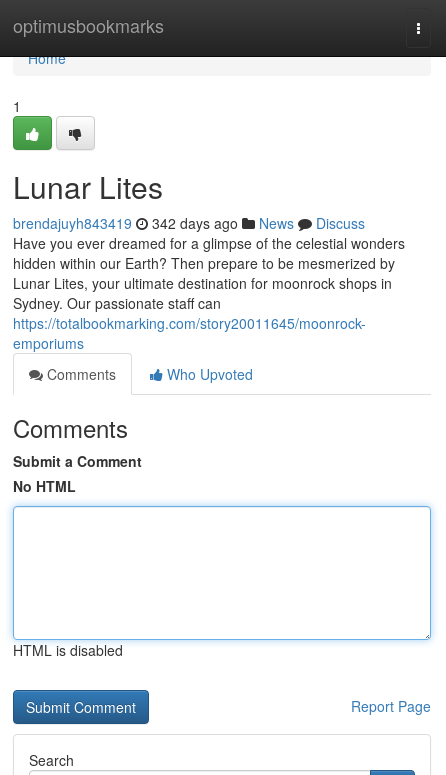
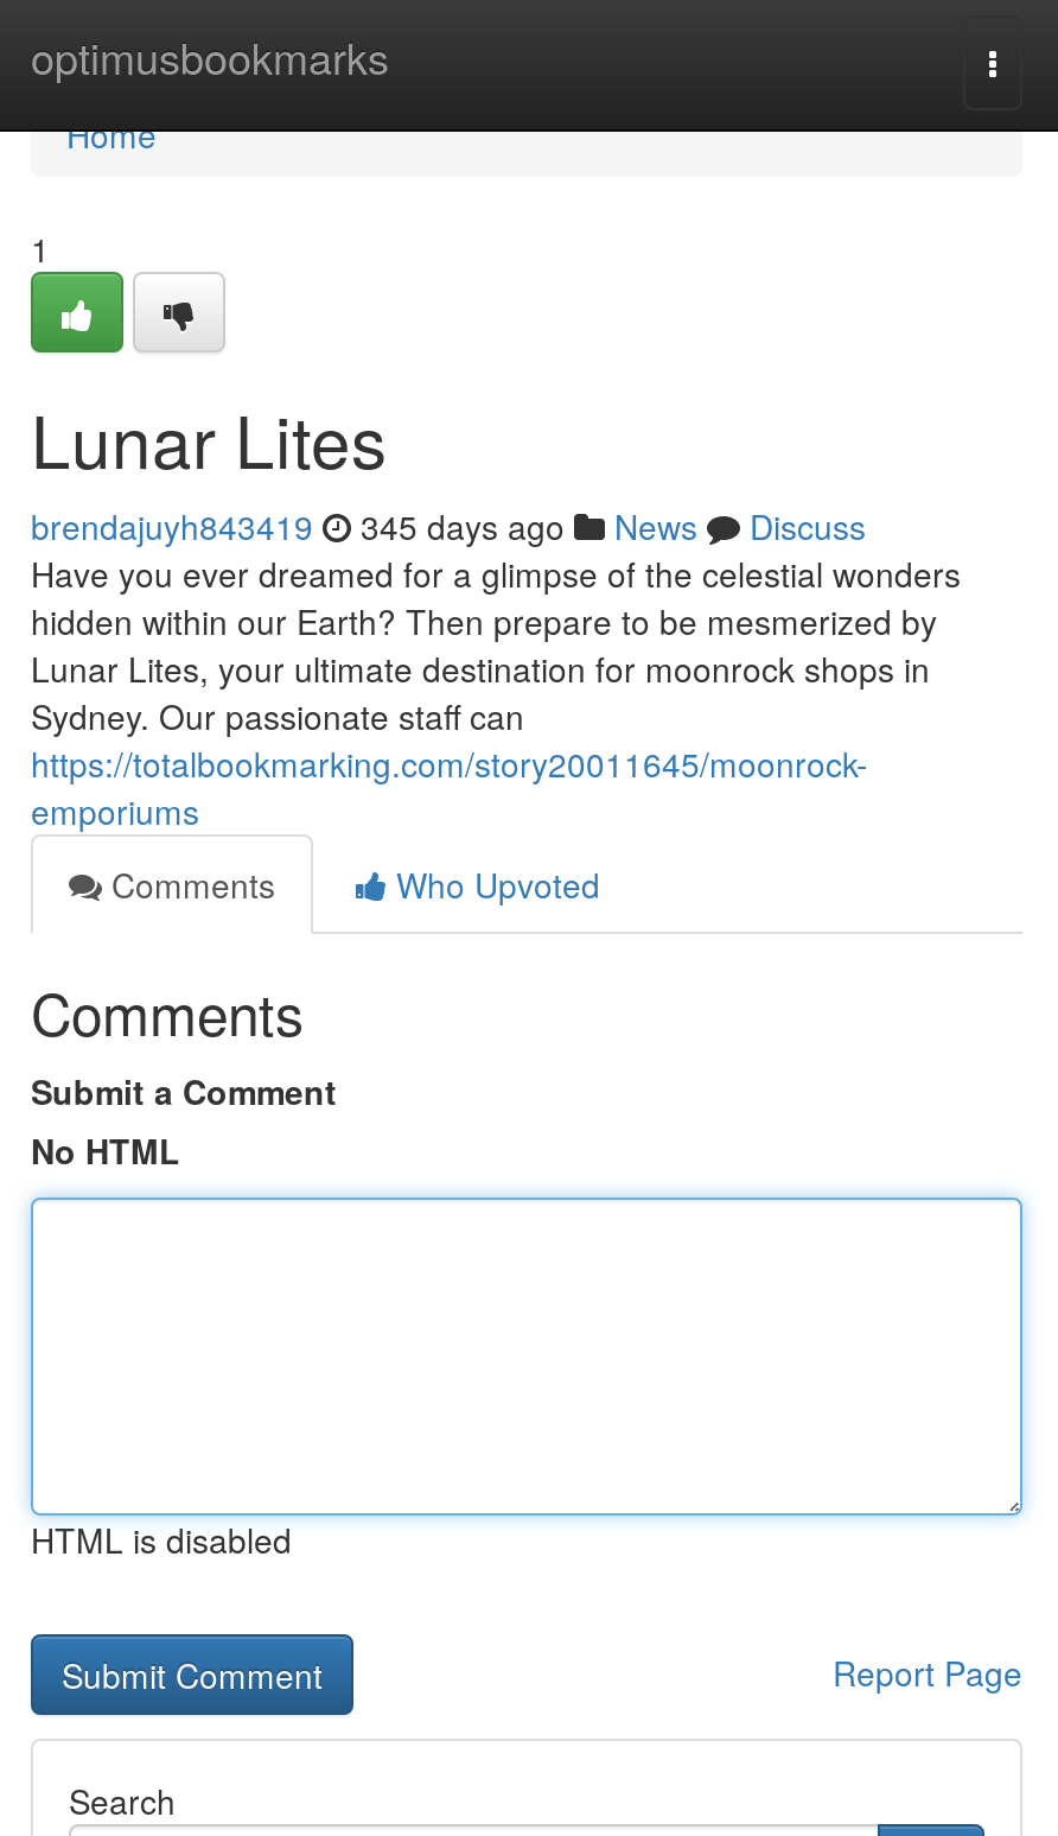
- brendajuyh843419 342 days ago News Discuss
+ brendajuyh843419 345 days ago News Discuss
